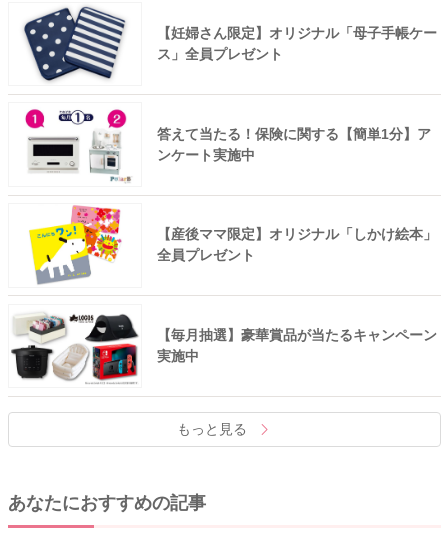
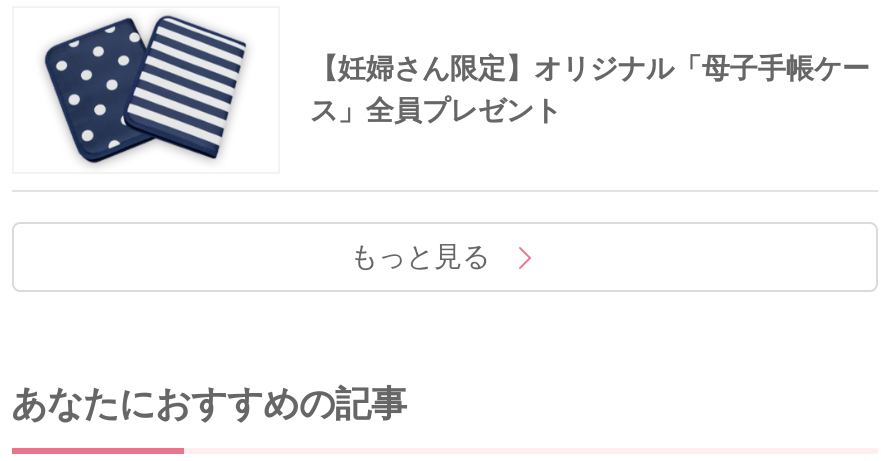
- [image]
- 答えて当たる！保険に関する【簡単1分】ア
- ンケート実施中

- [image]
- 【産後ママ限定】オリジナル「しかけ絵本」
- 全員プレゼント

- [image]
- 【毎月抽選】豪華賞品が当たるキャンペーン
- 実施中
